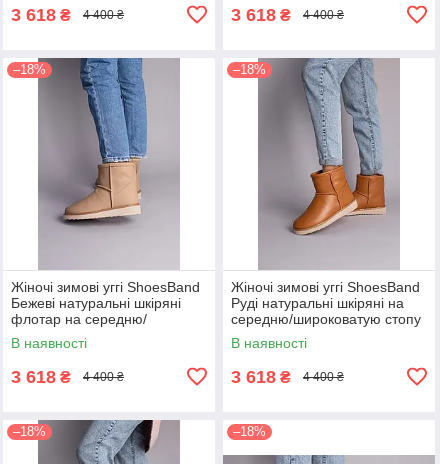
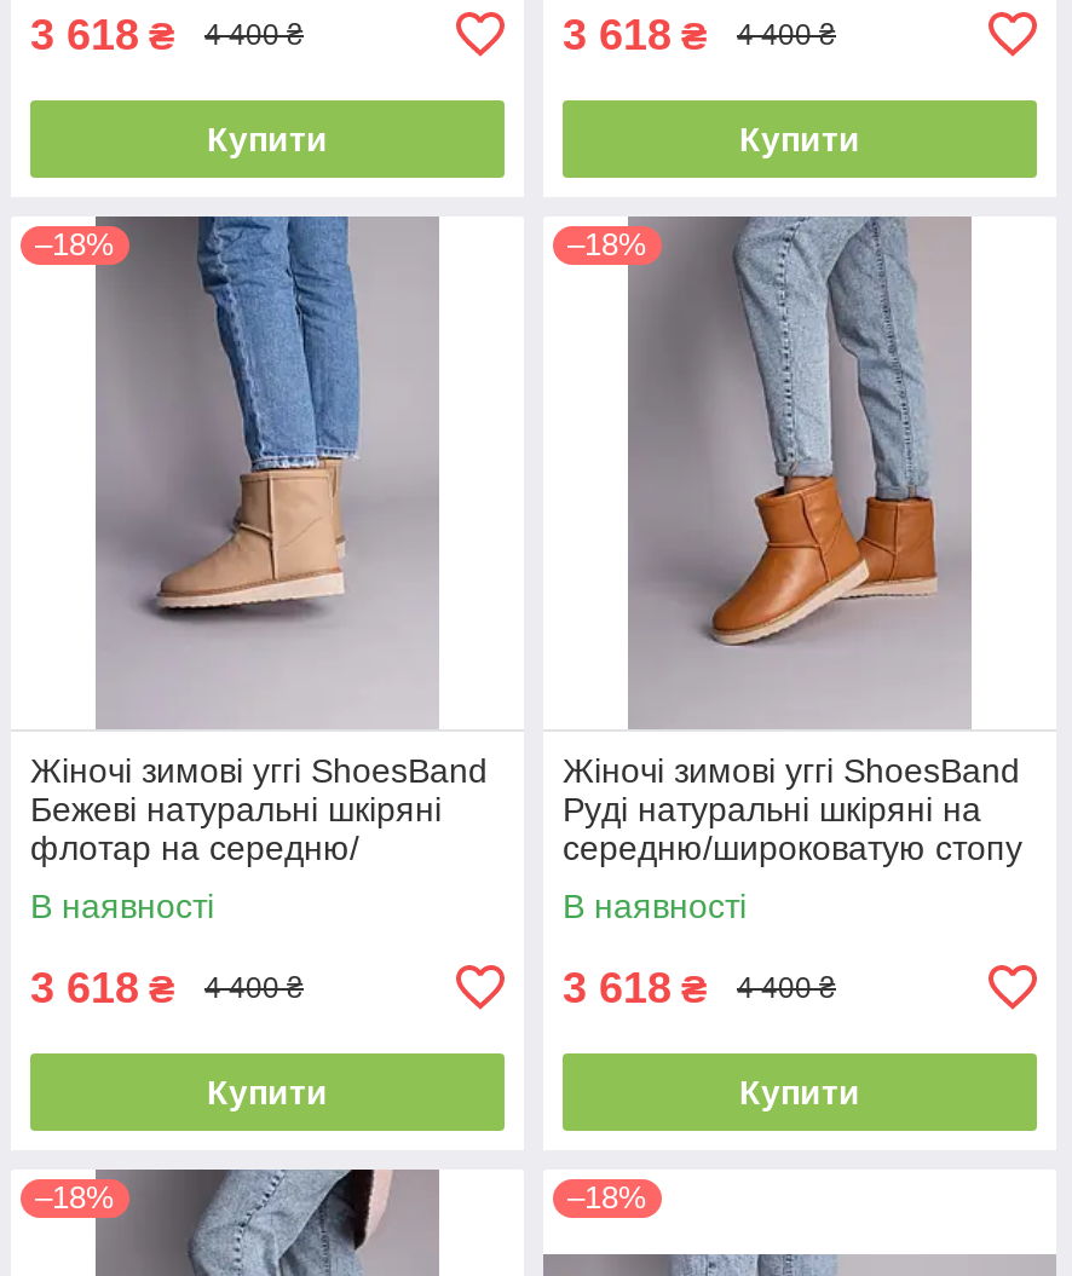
+ Купити

+ Купити

+ Купити

+ Купити
